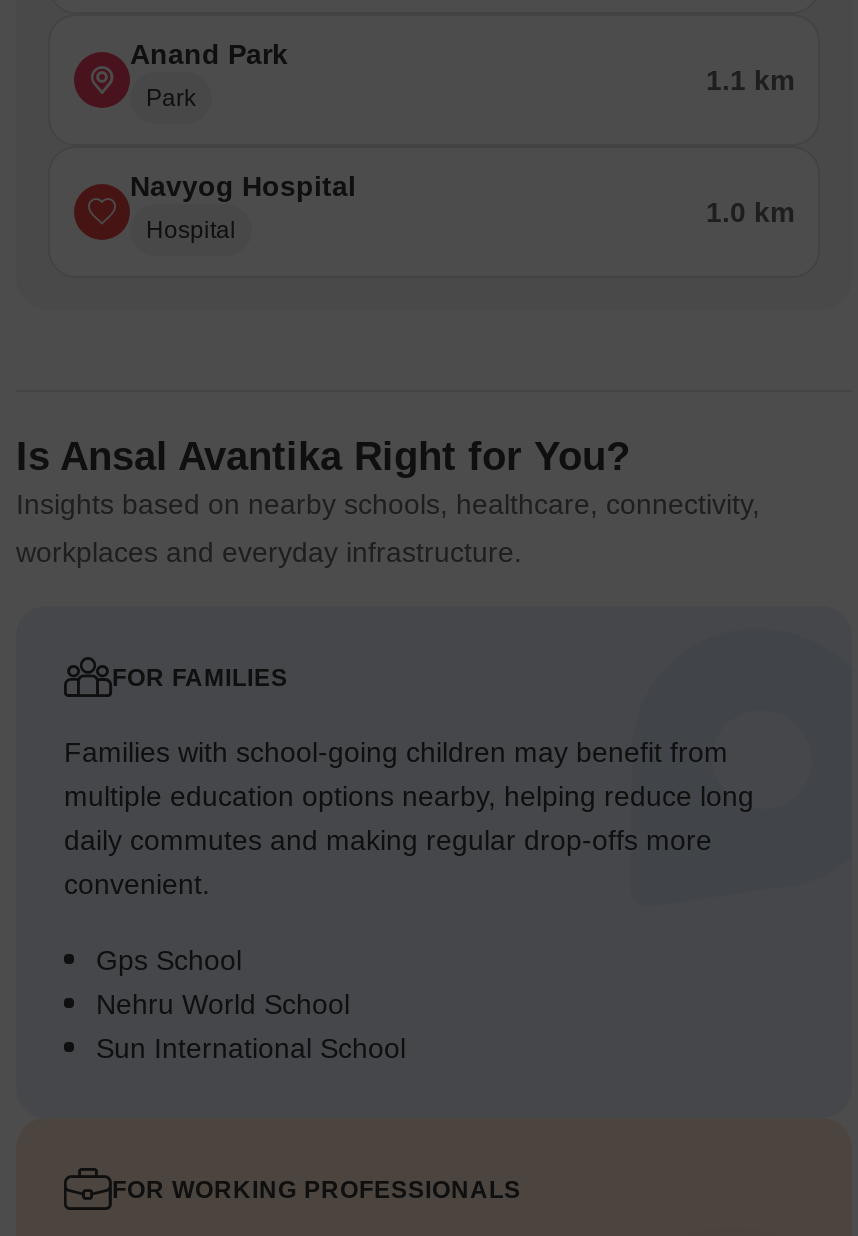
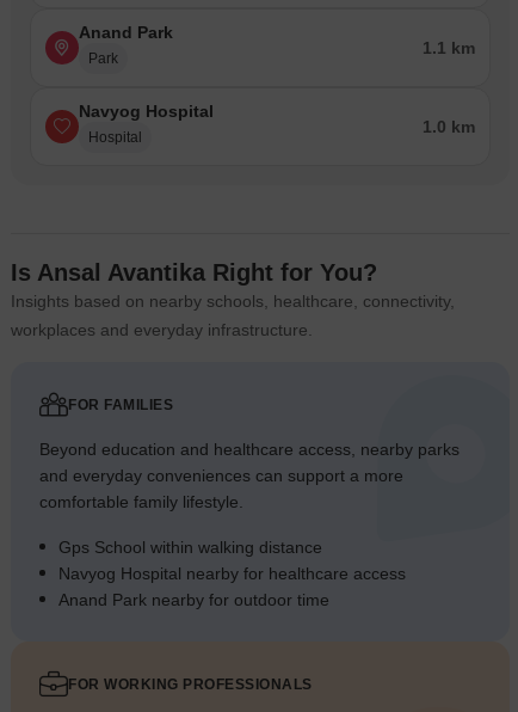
- Families with school-going children may benefit from
- multiple education options nearby, helping reduce long
- daily commutes and making regular drop-offs more
- convenient.
+ Beyond education and healthcare access, nearby parks
+ and everyday conveniences can support a more
+ comfortable family lifestyle.

- Gps School
- Nehru World School
- Sun International School
+ Gps School within walking distance
+ Navyog Hospital nearby for healthcare access
+ Anand Park nearby for outdoor time
